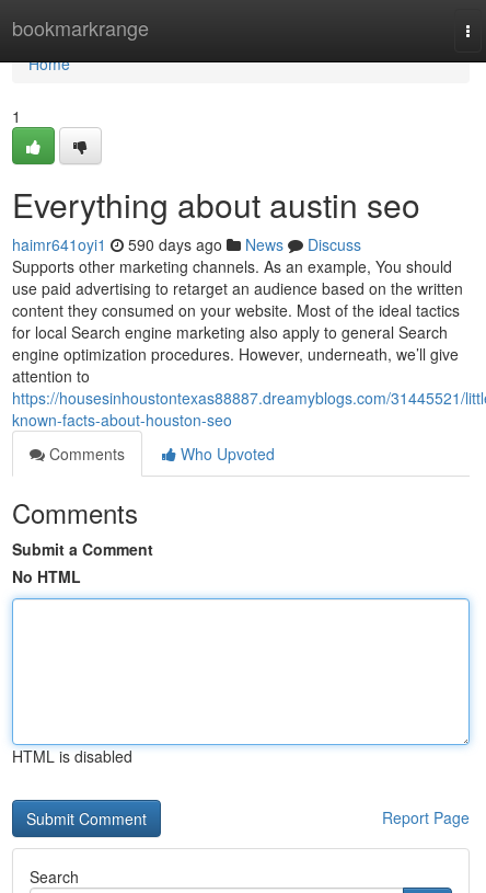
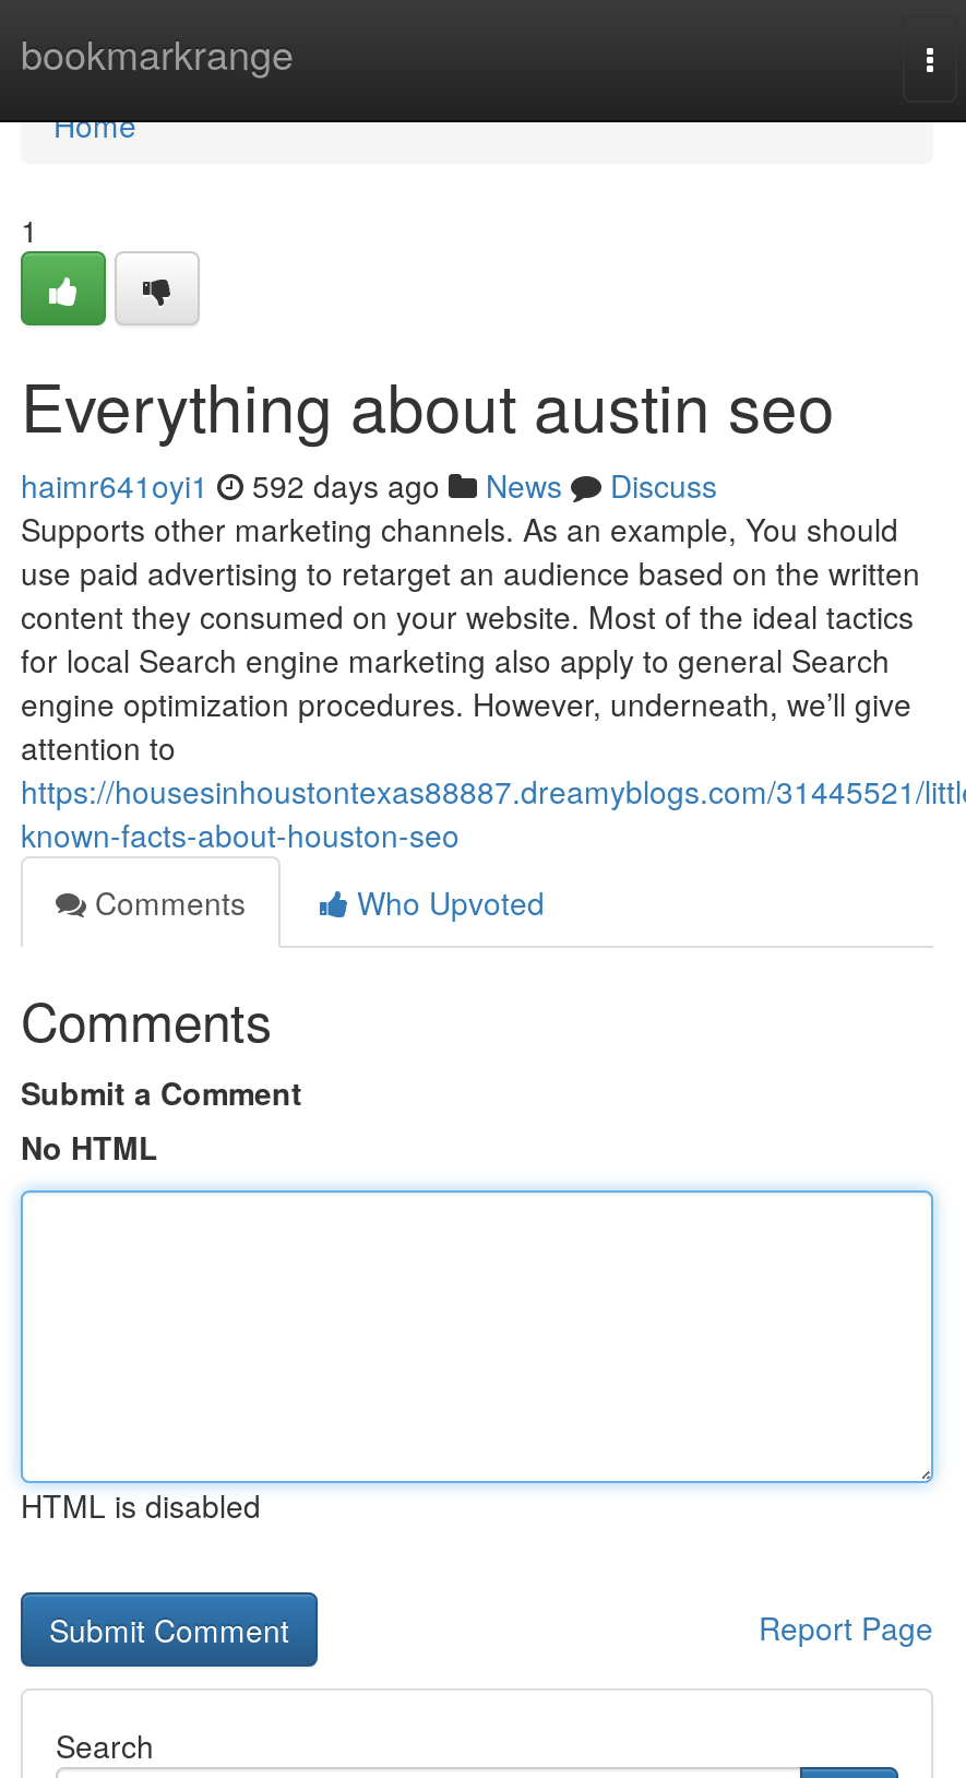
- haimr641oyi1 590 days ago News Discuss
+ haimr641oyi1 592 days ago News Discuss
